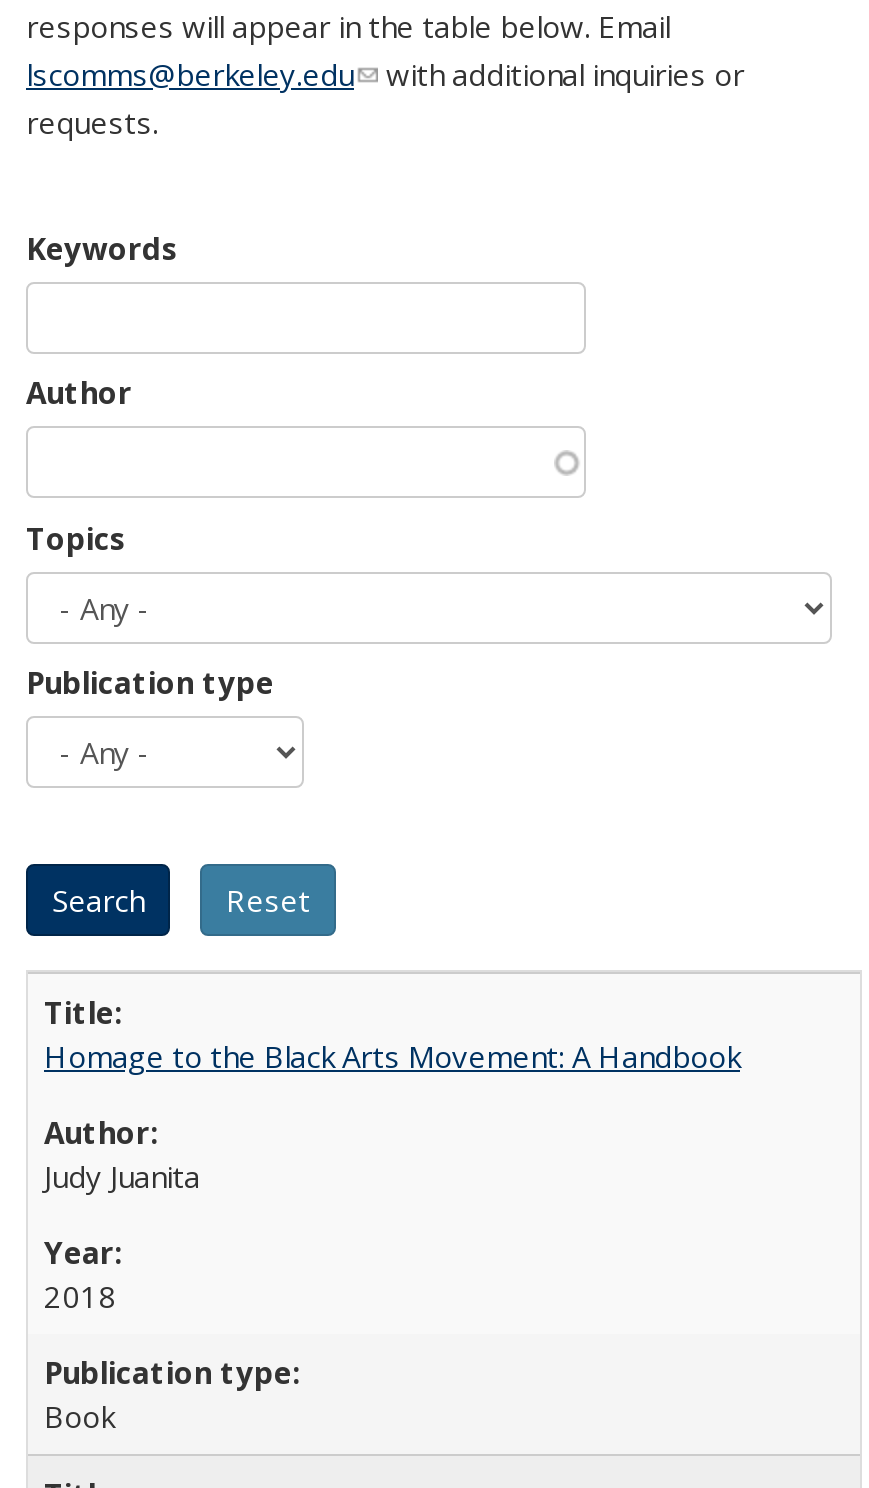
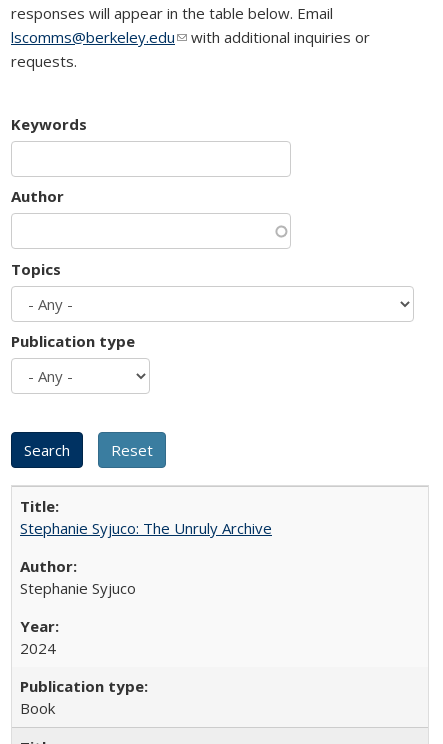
- Homage to the Black Arts Movement: A Handbook
+ Stephanie Syjuco: The Unruly Archive

- Judy Juanita
+ Stephanie Syjuco

- 2018
+ 2024
